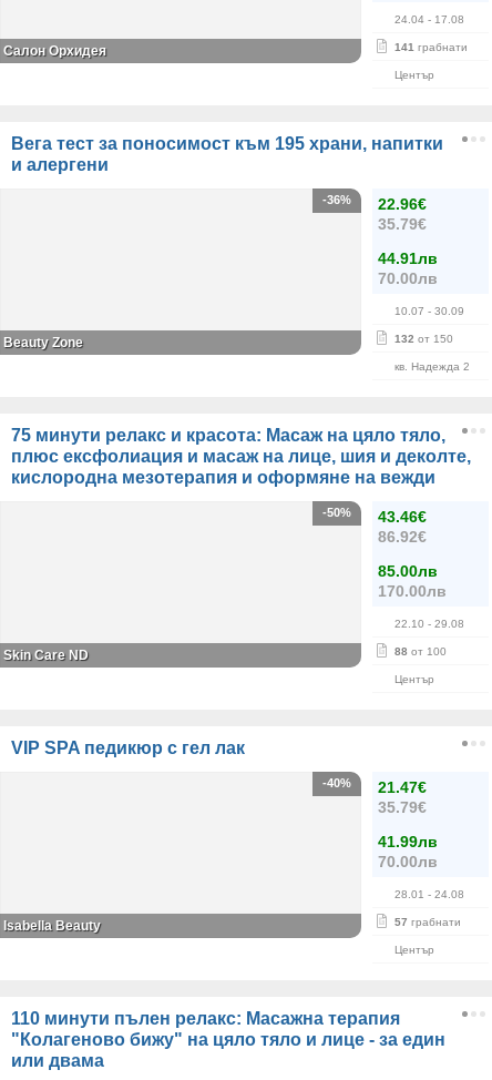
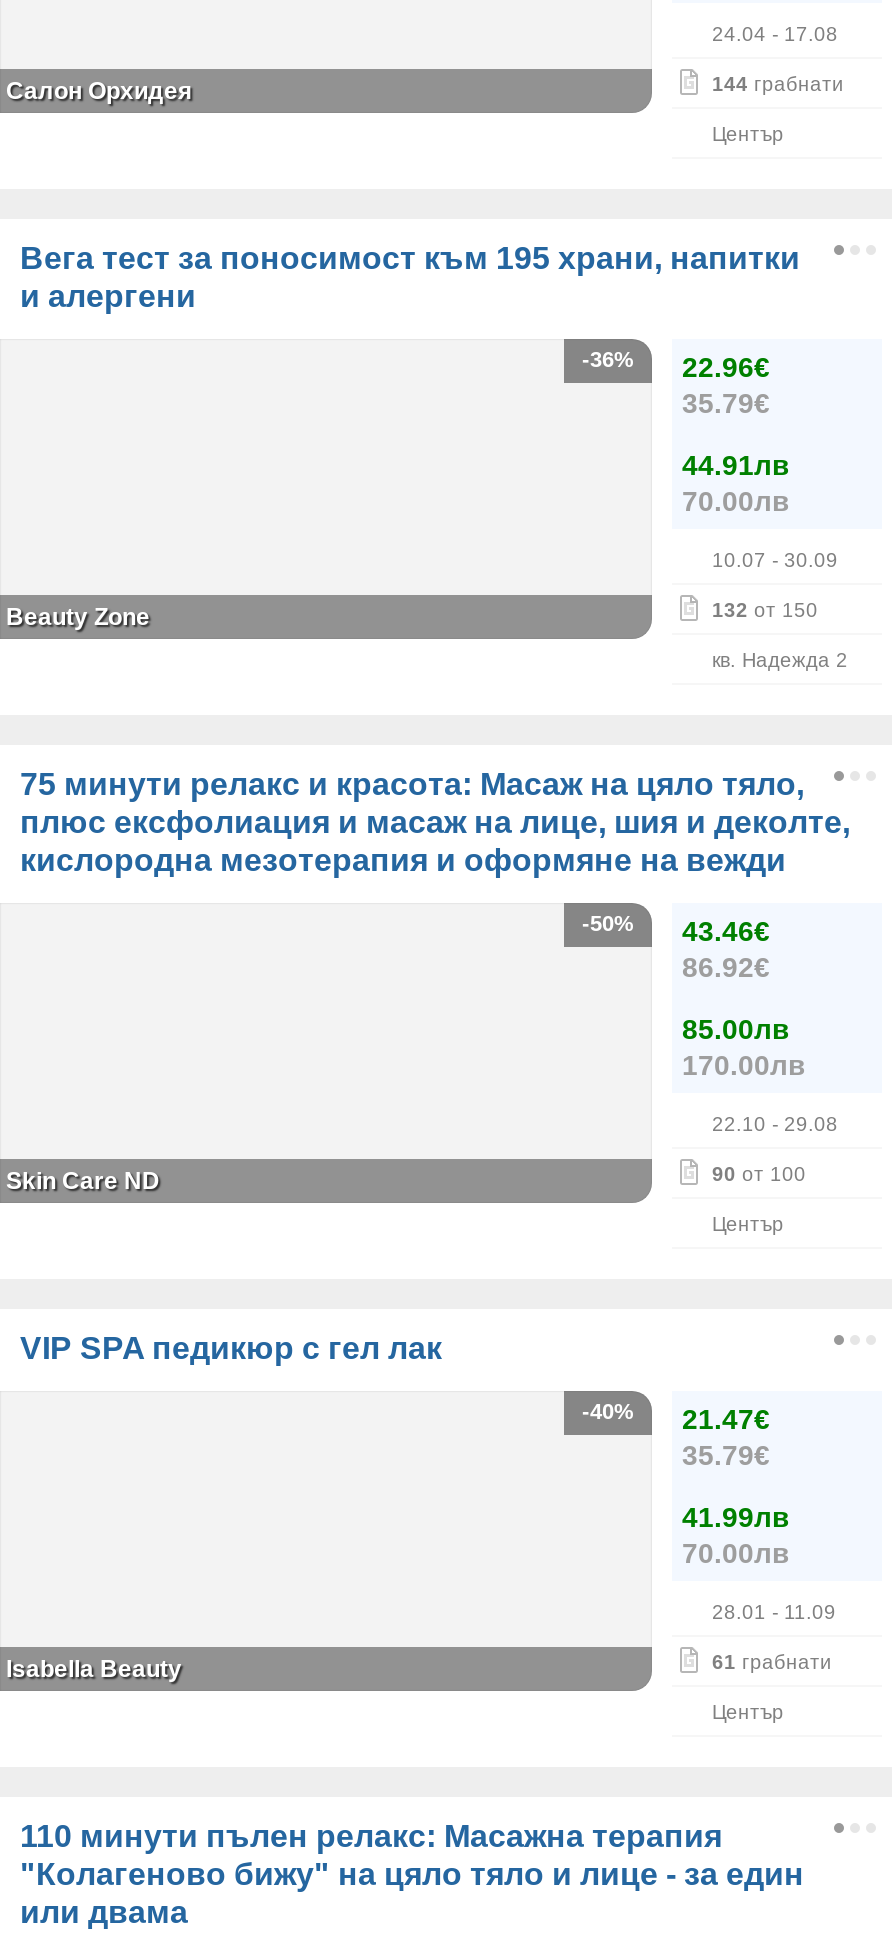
- 141 грабнати
+ 144 грабнати

- 88 от 100
+ 90 от 100

- 28.01 - 24.08
+ 28.01 - 11.09

- 57 грабнати
+ 61 грабнати
